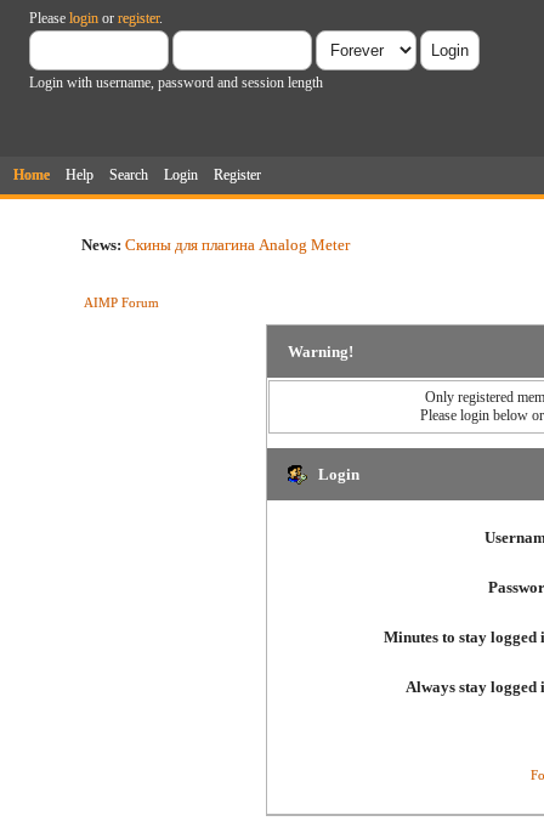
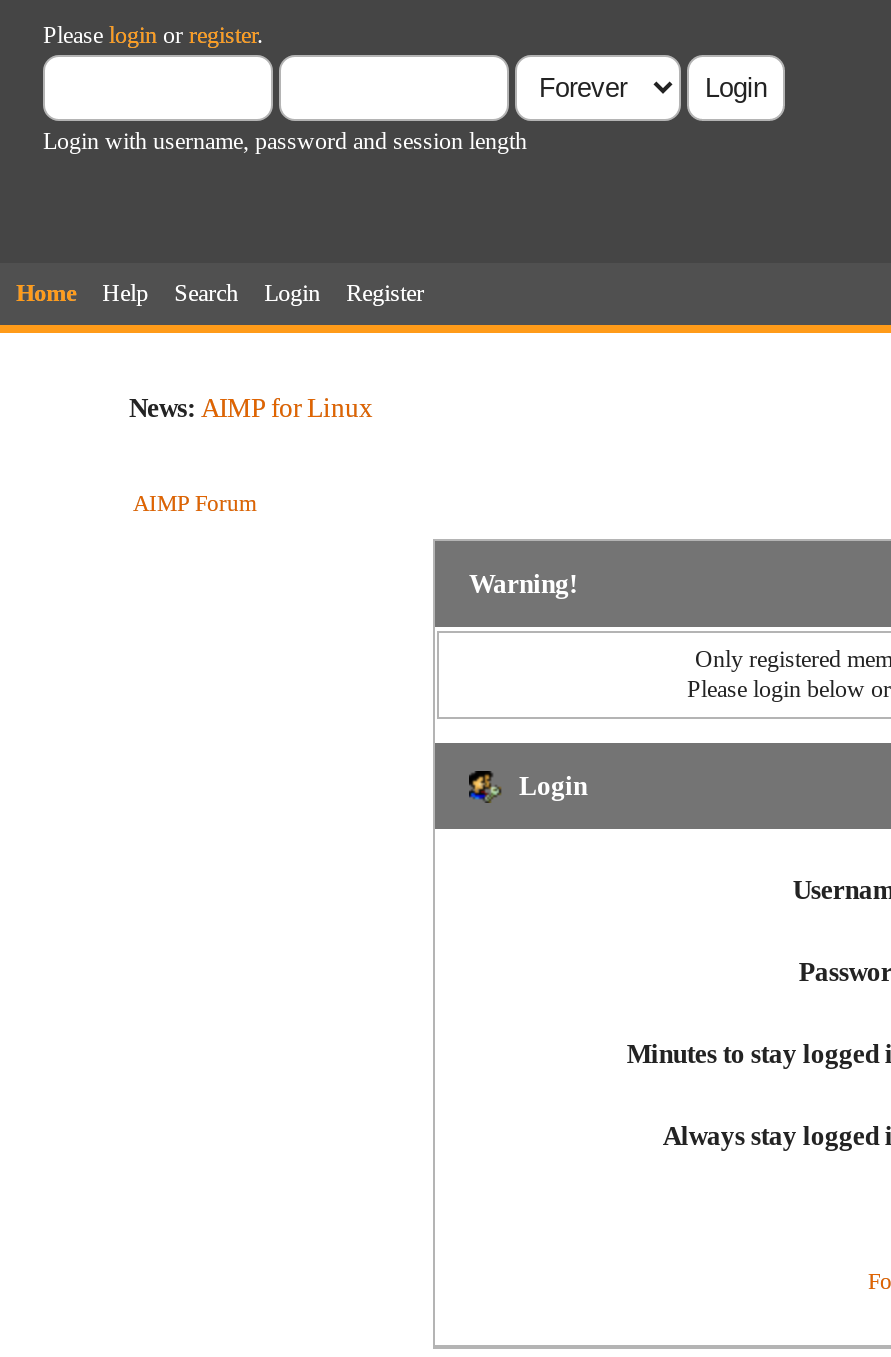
- News: Скины для плагина Analog Meter
+ News: AIMP for Linux
